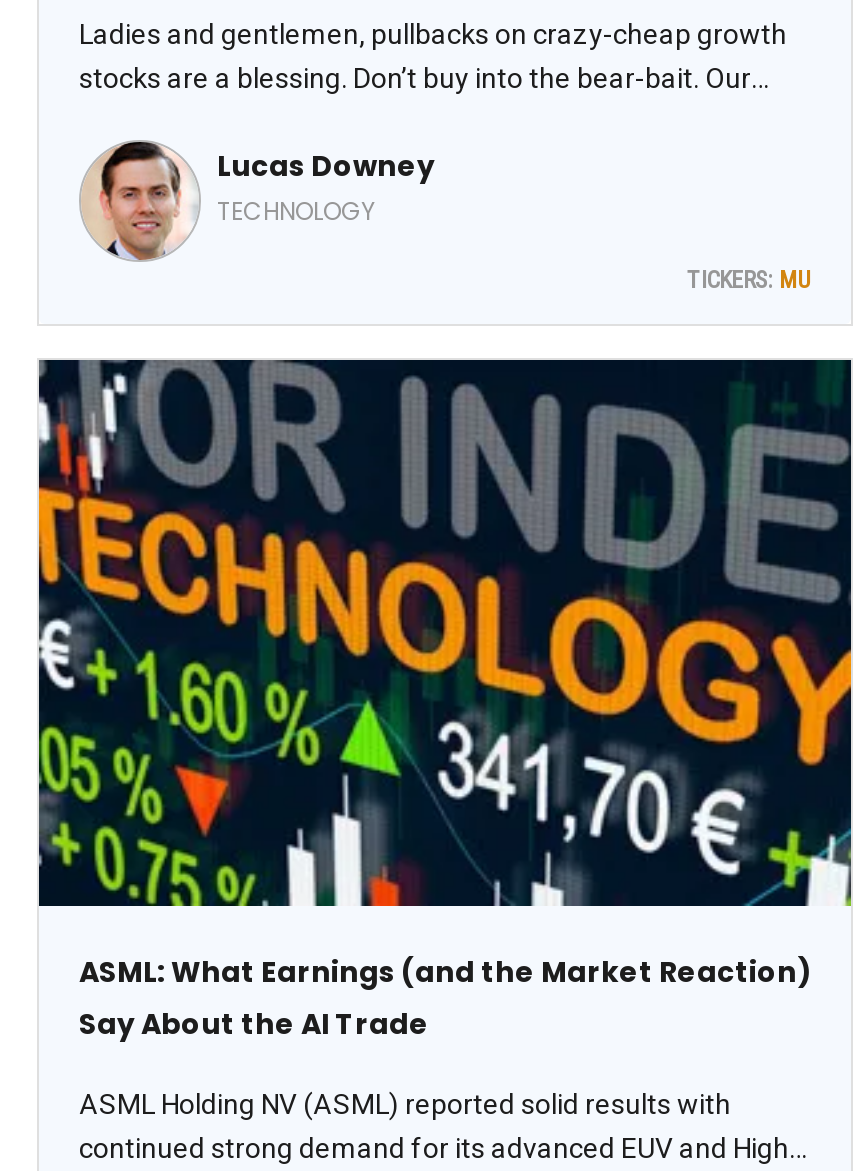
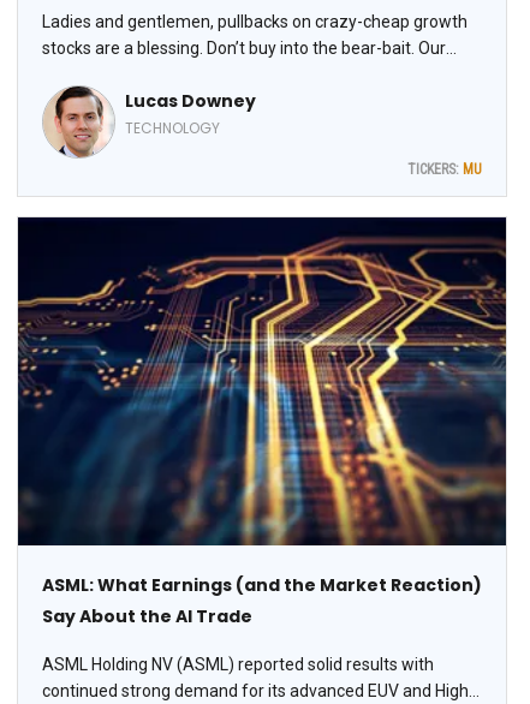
- [image]
+ [image]
